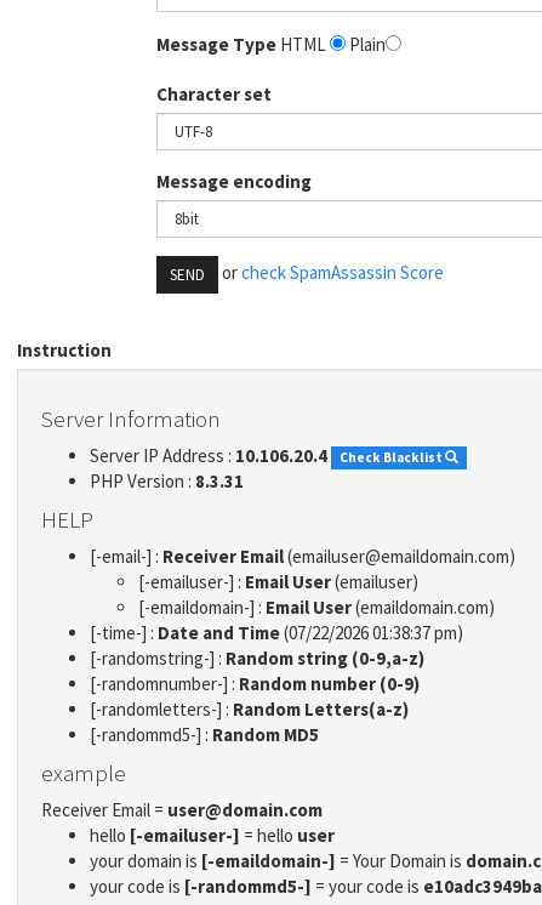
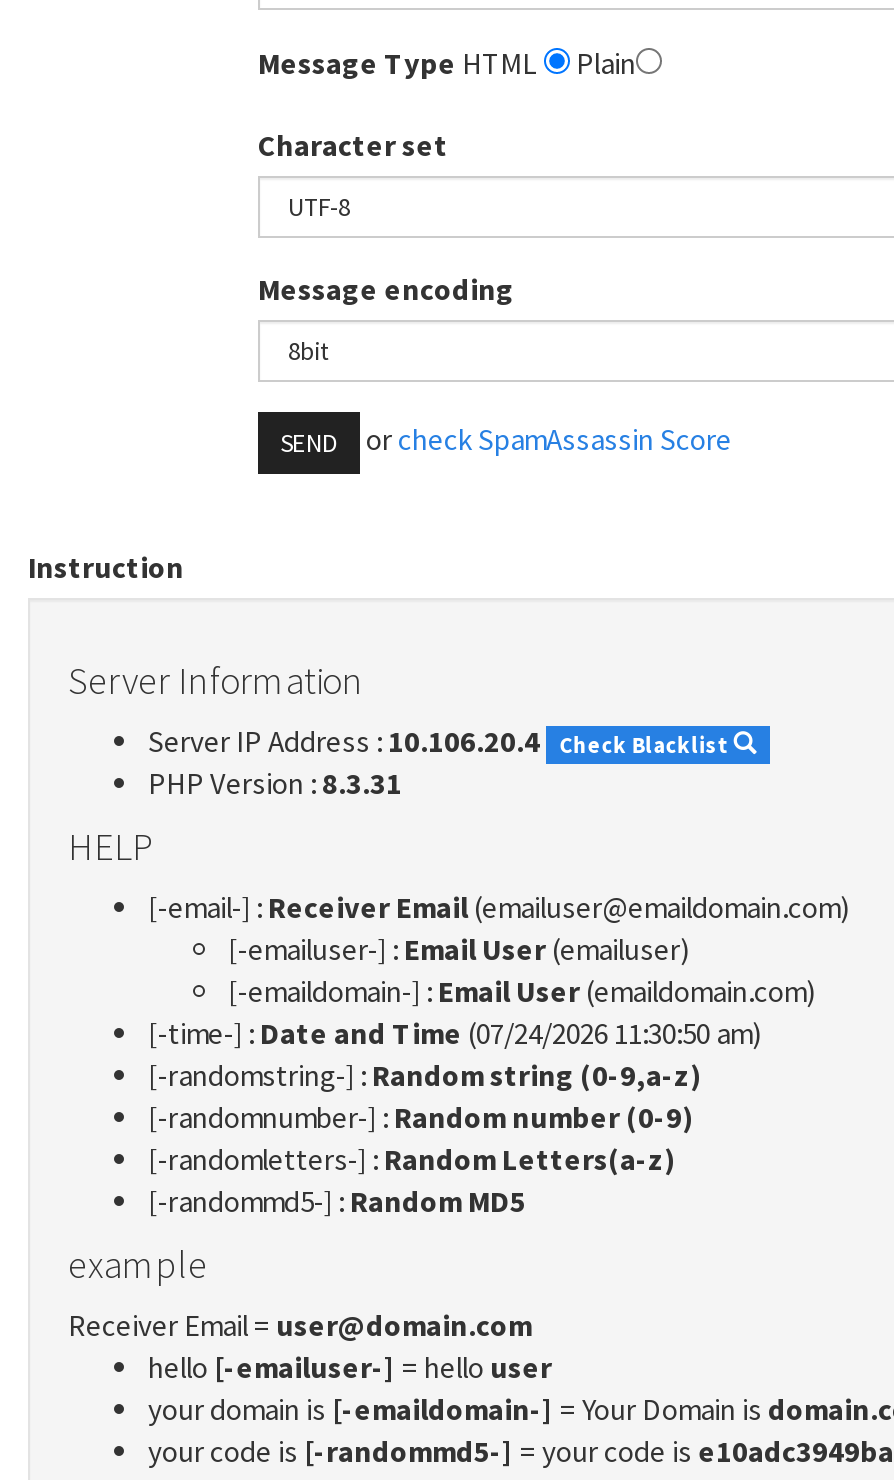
- [-time-] : Date and Time (07/22/2026 01:38:37 pm)
+ [-time-] : Date and Time (07/24/2026 11:30:50 am)
